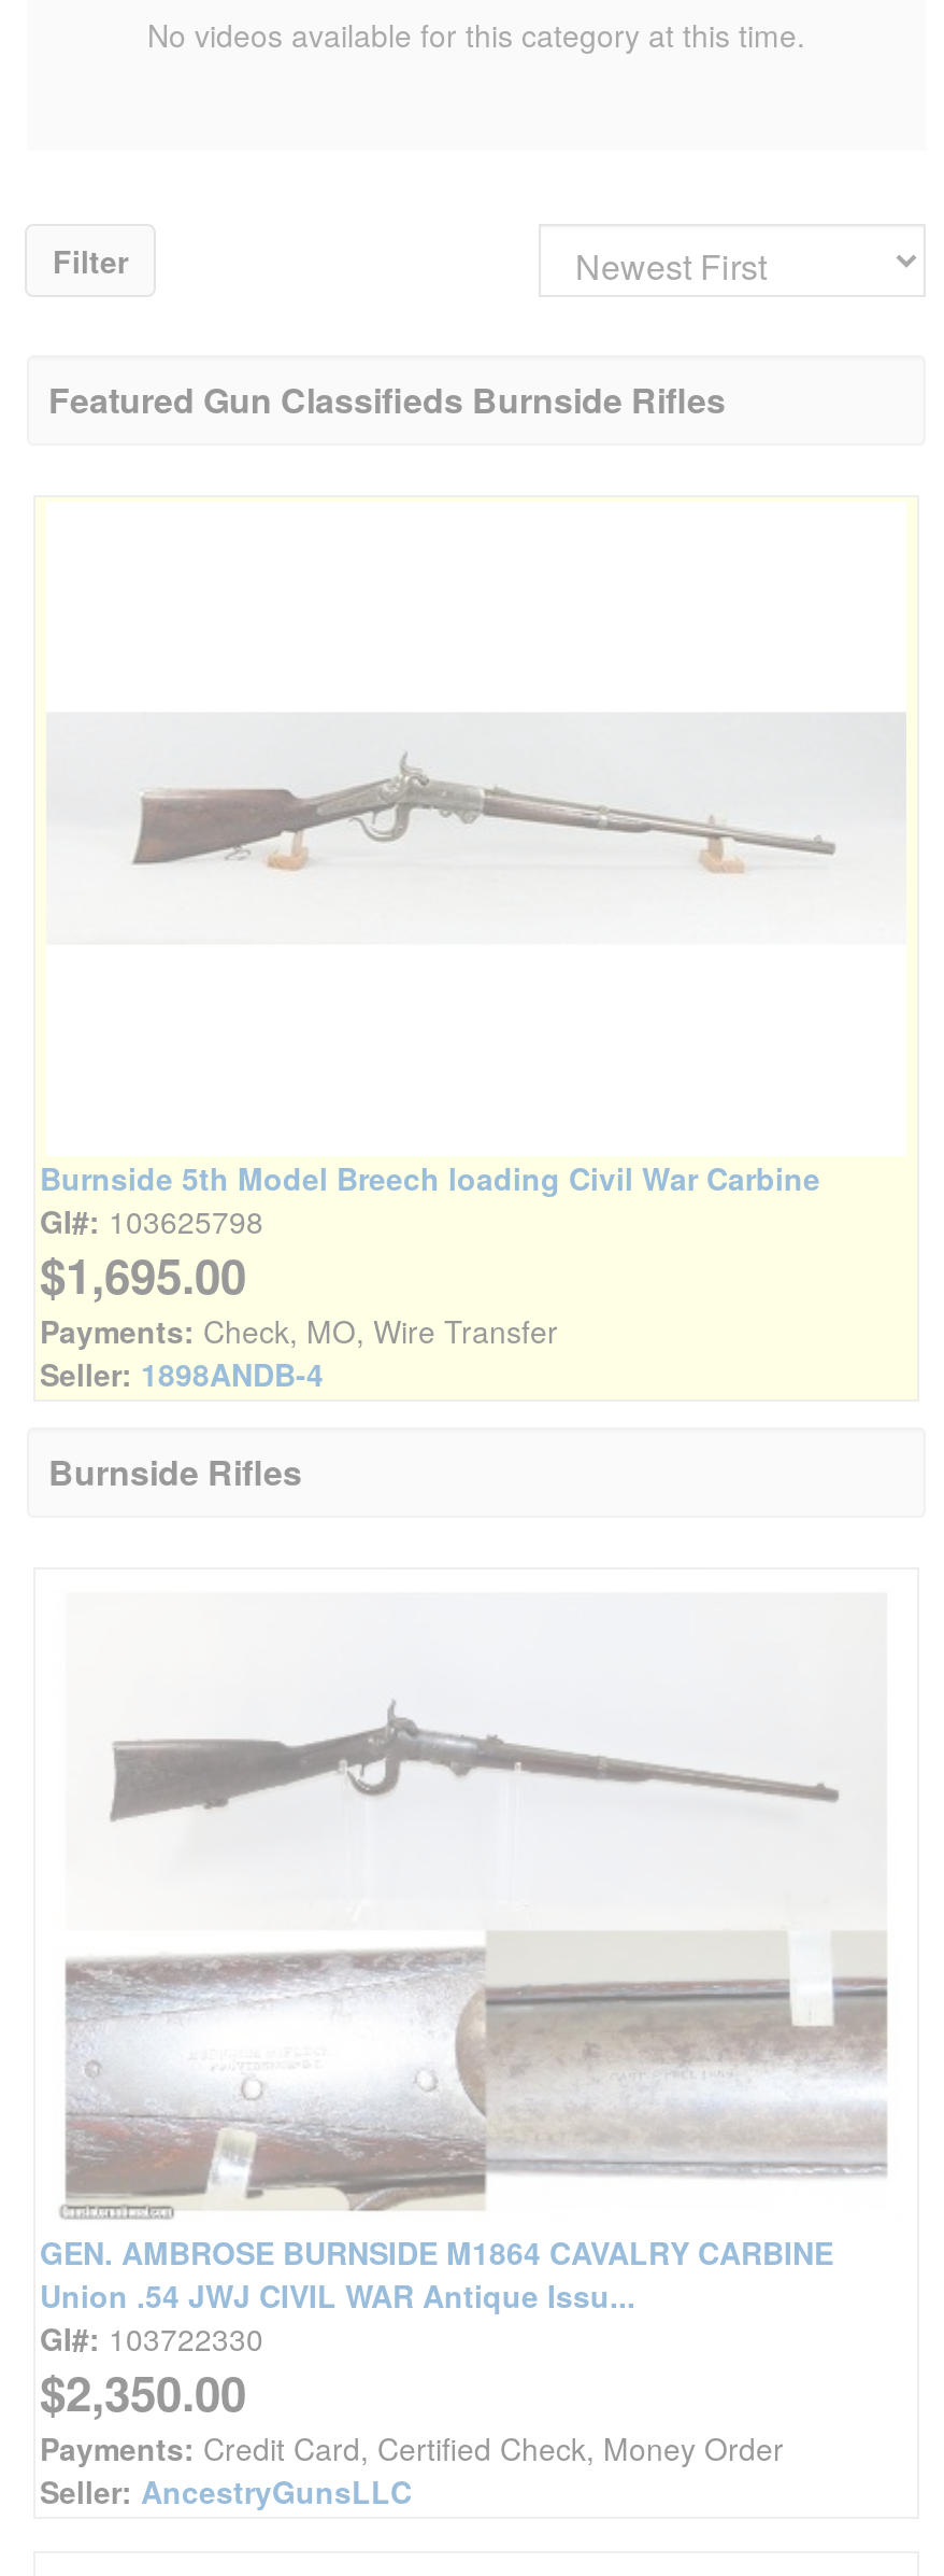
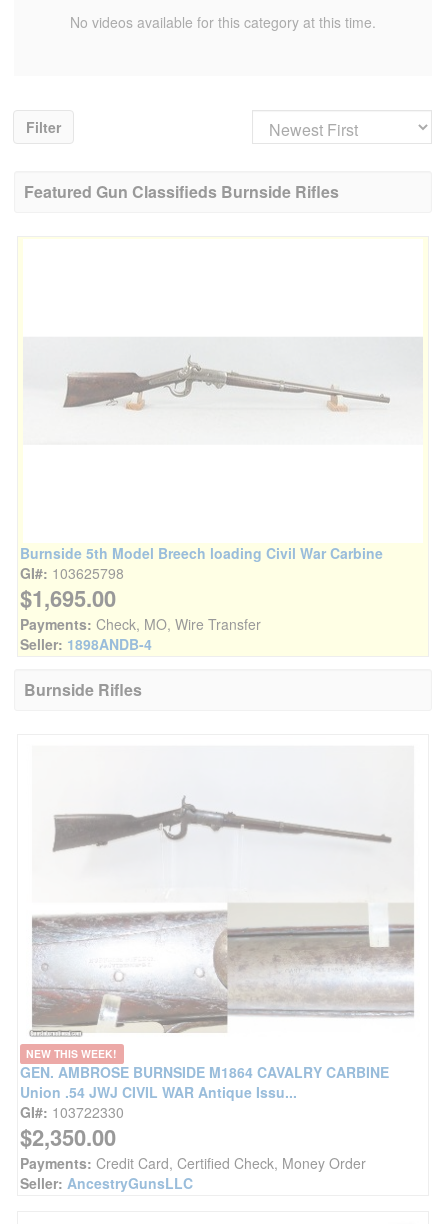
+ NEW THIS WEEK!
